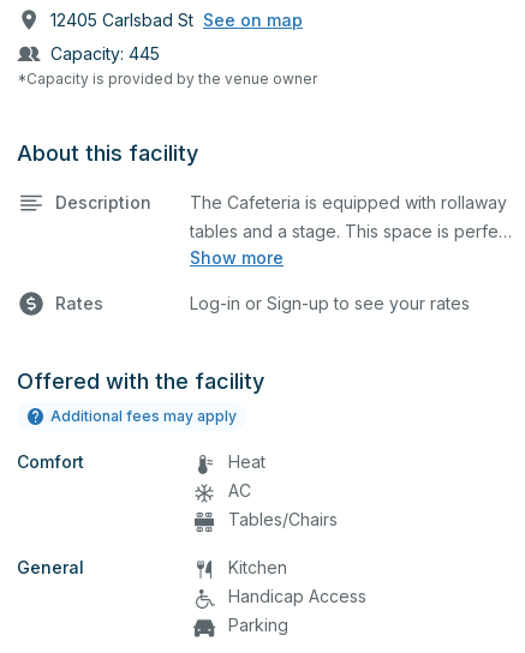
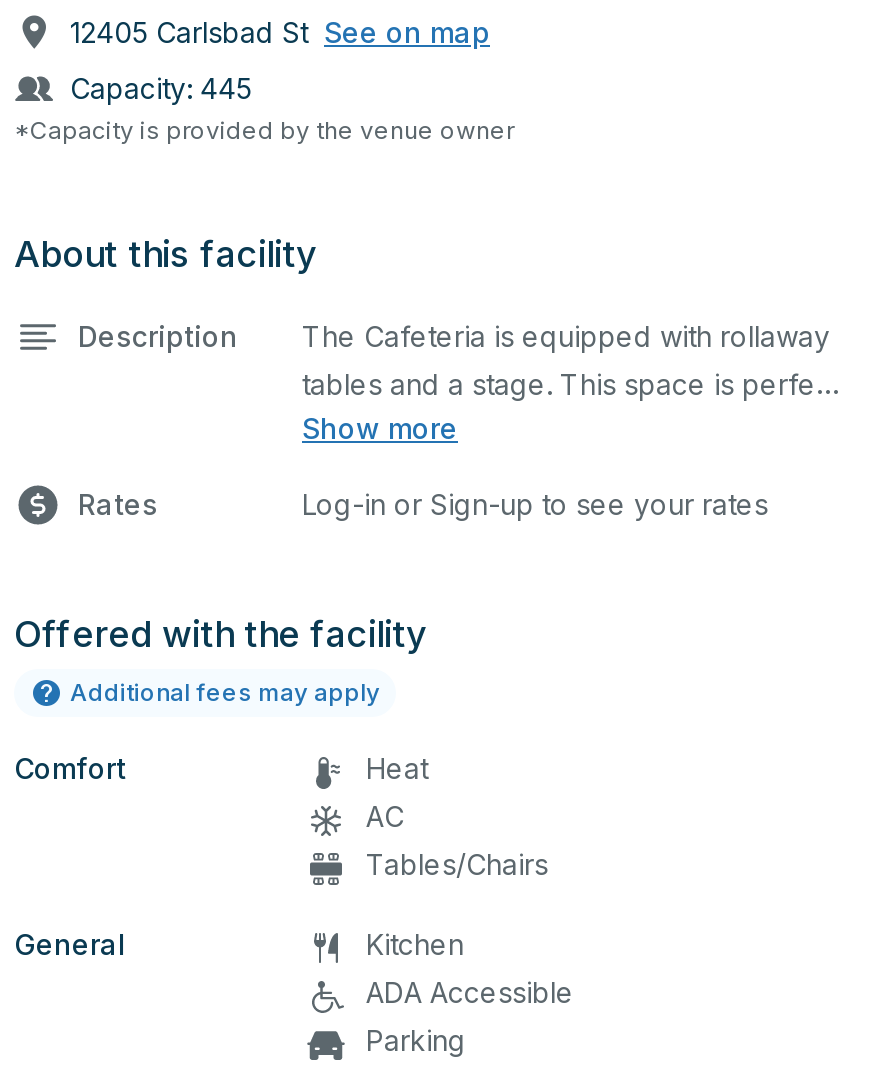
- Handicap Access
+ ADA Accessible
